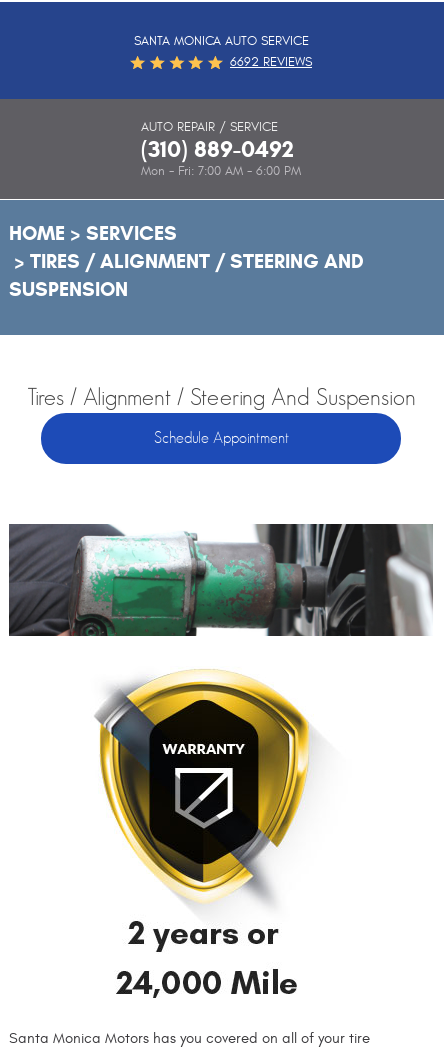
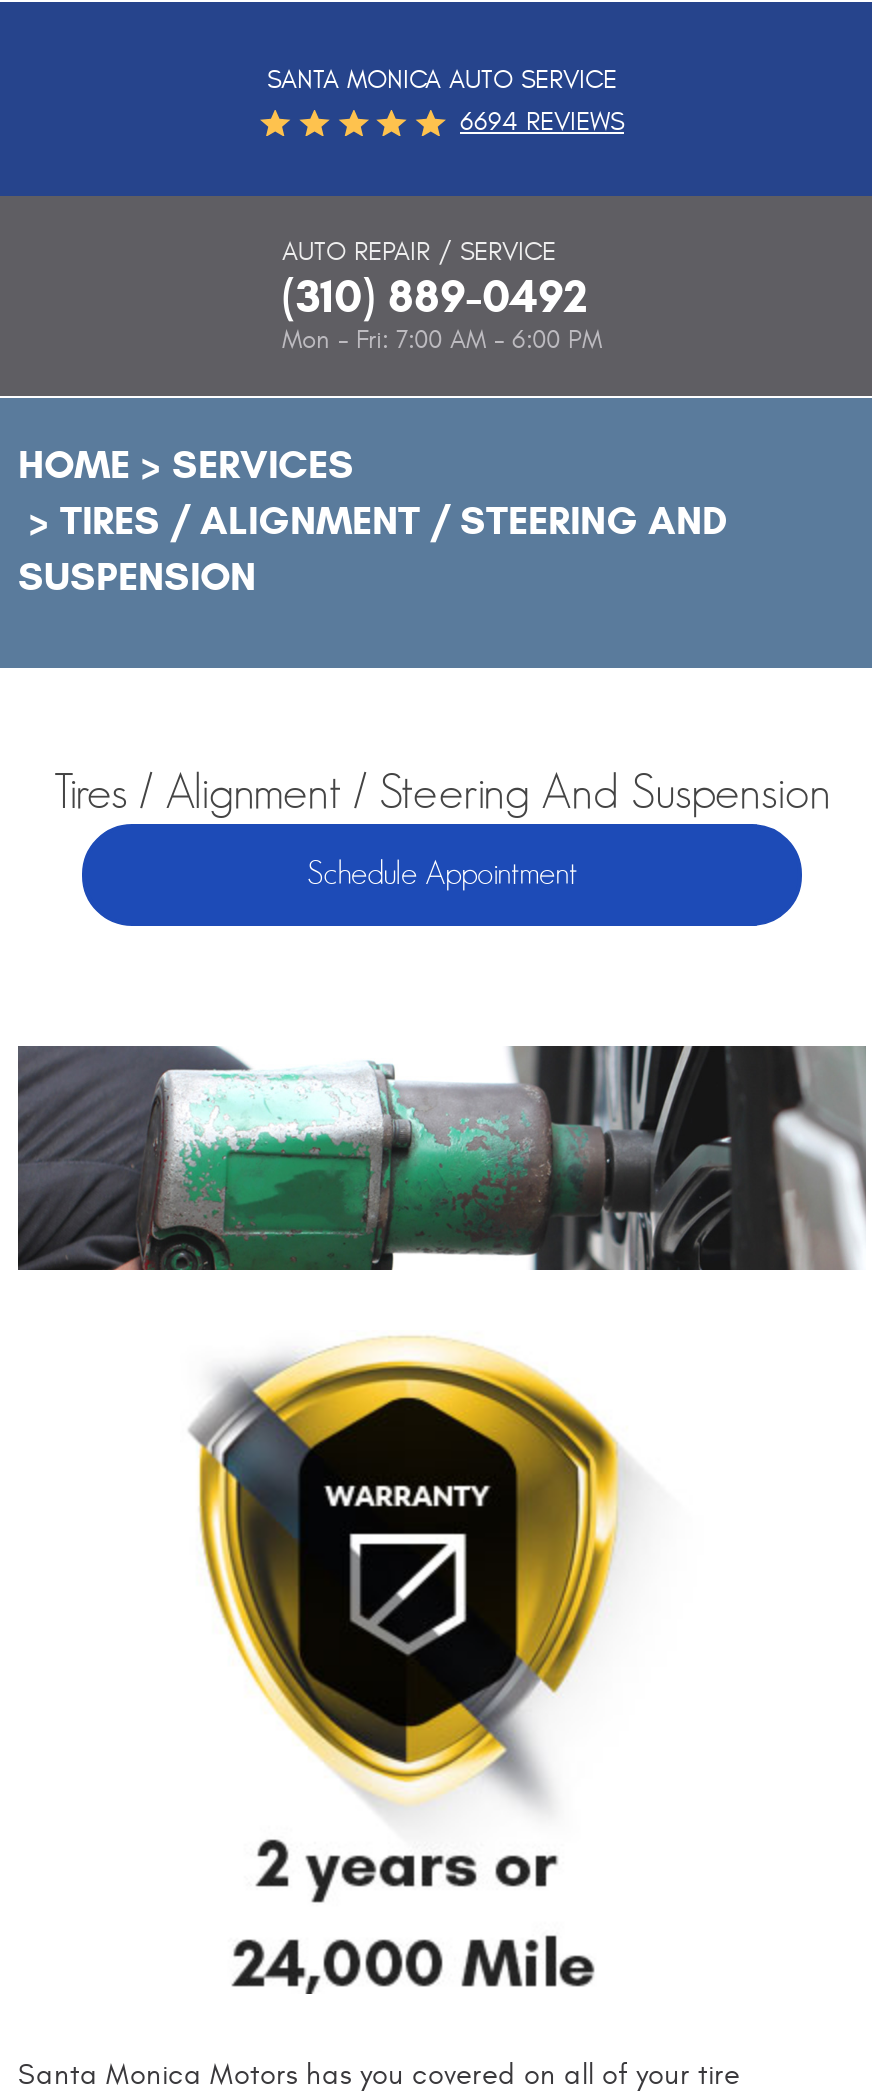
- 6692 REVIEWS
+ 6694 REVIEWS
